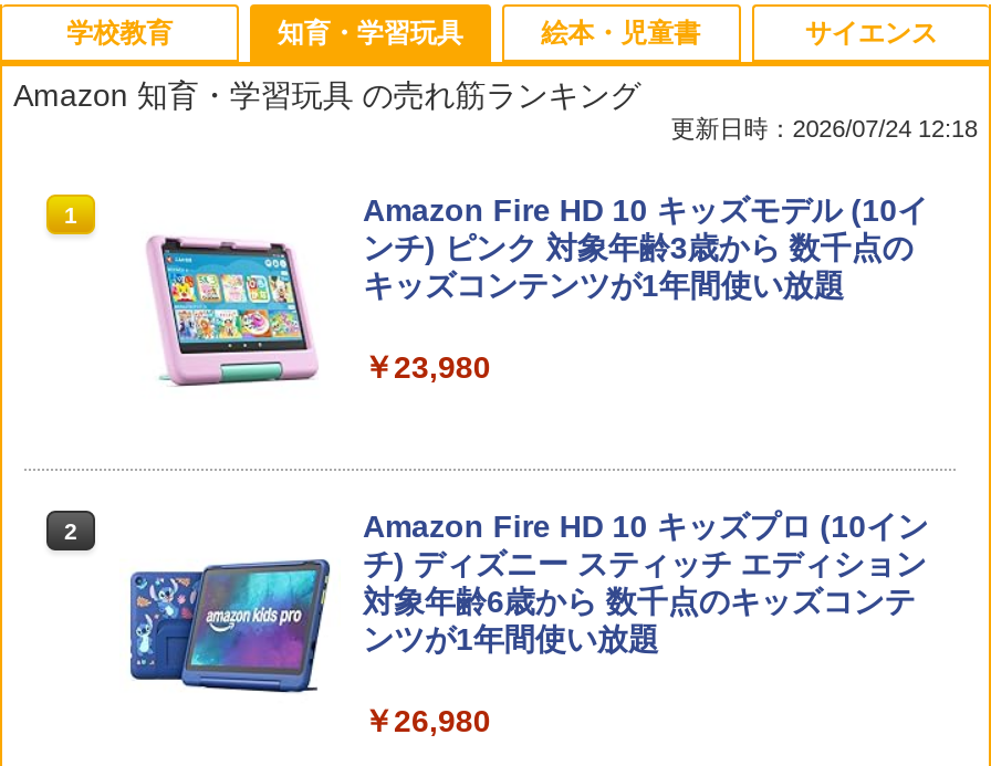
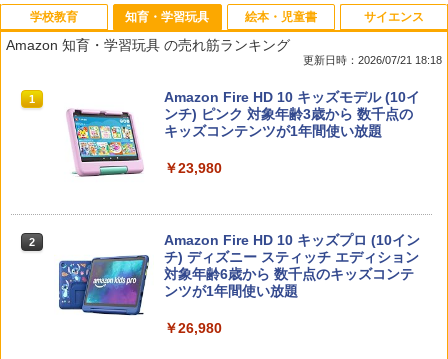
- 更新日時：2026/07/24 12:18
+ 更新日時：2026/07/21 18:18
